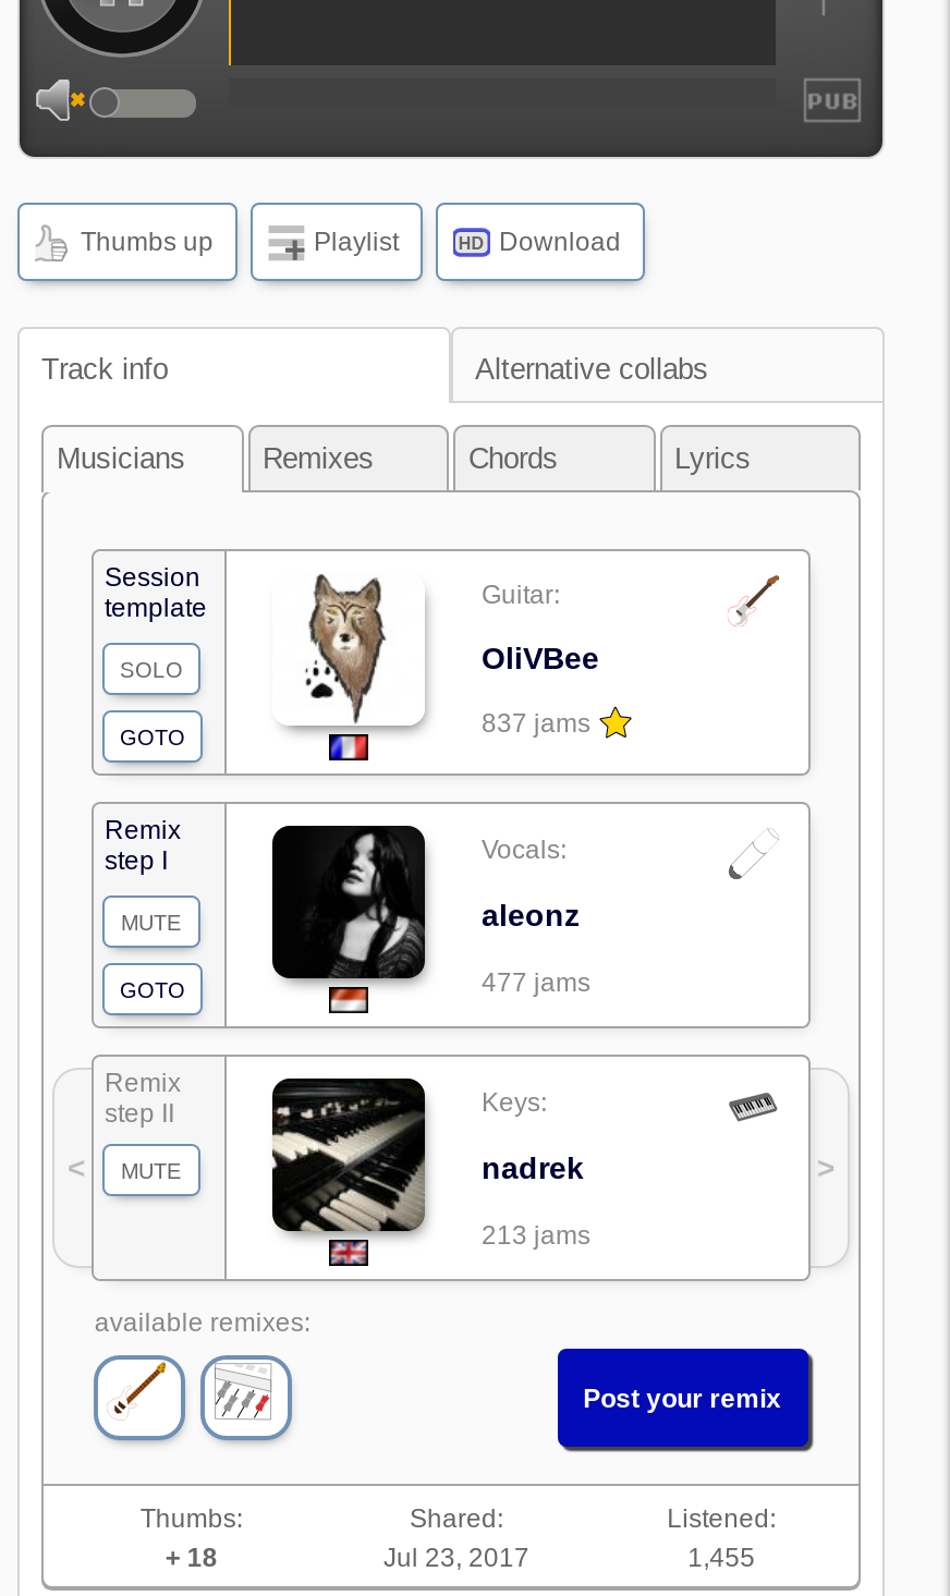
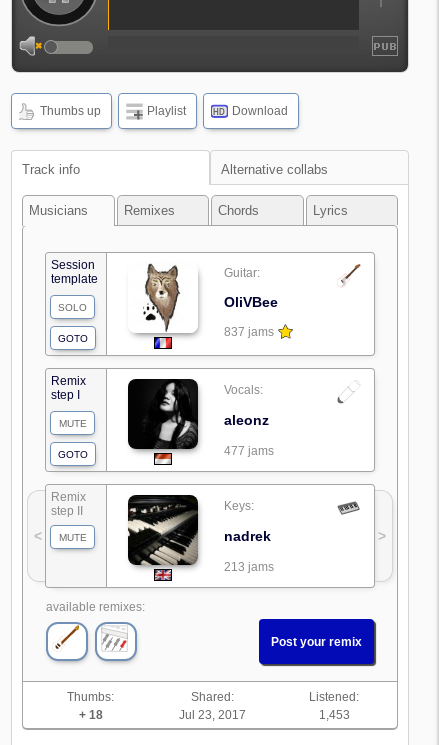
- 1,455
+ 1,453
